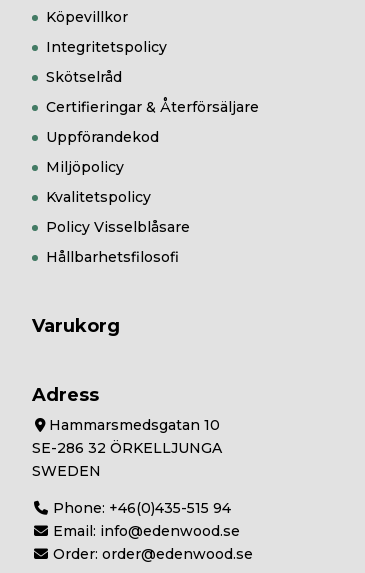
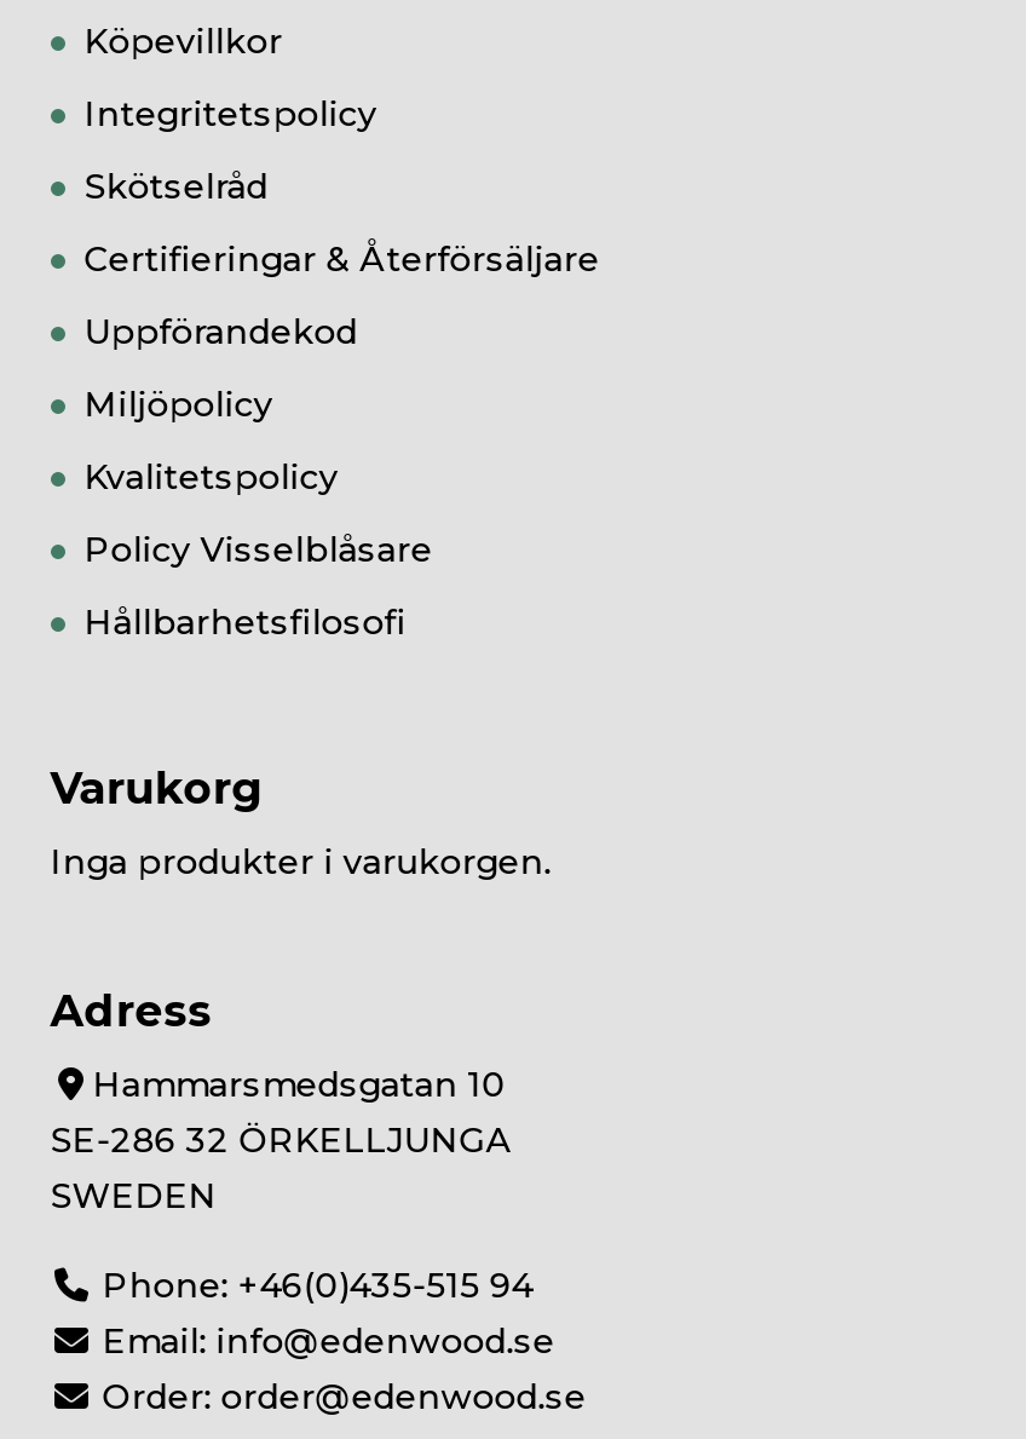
+ Inga produkter i varukorgen.
